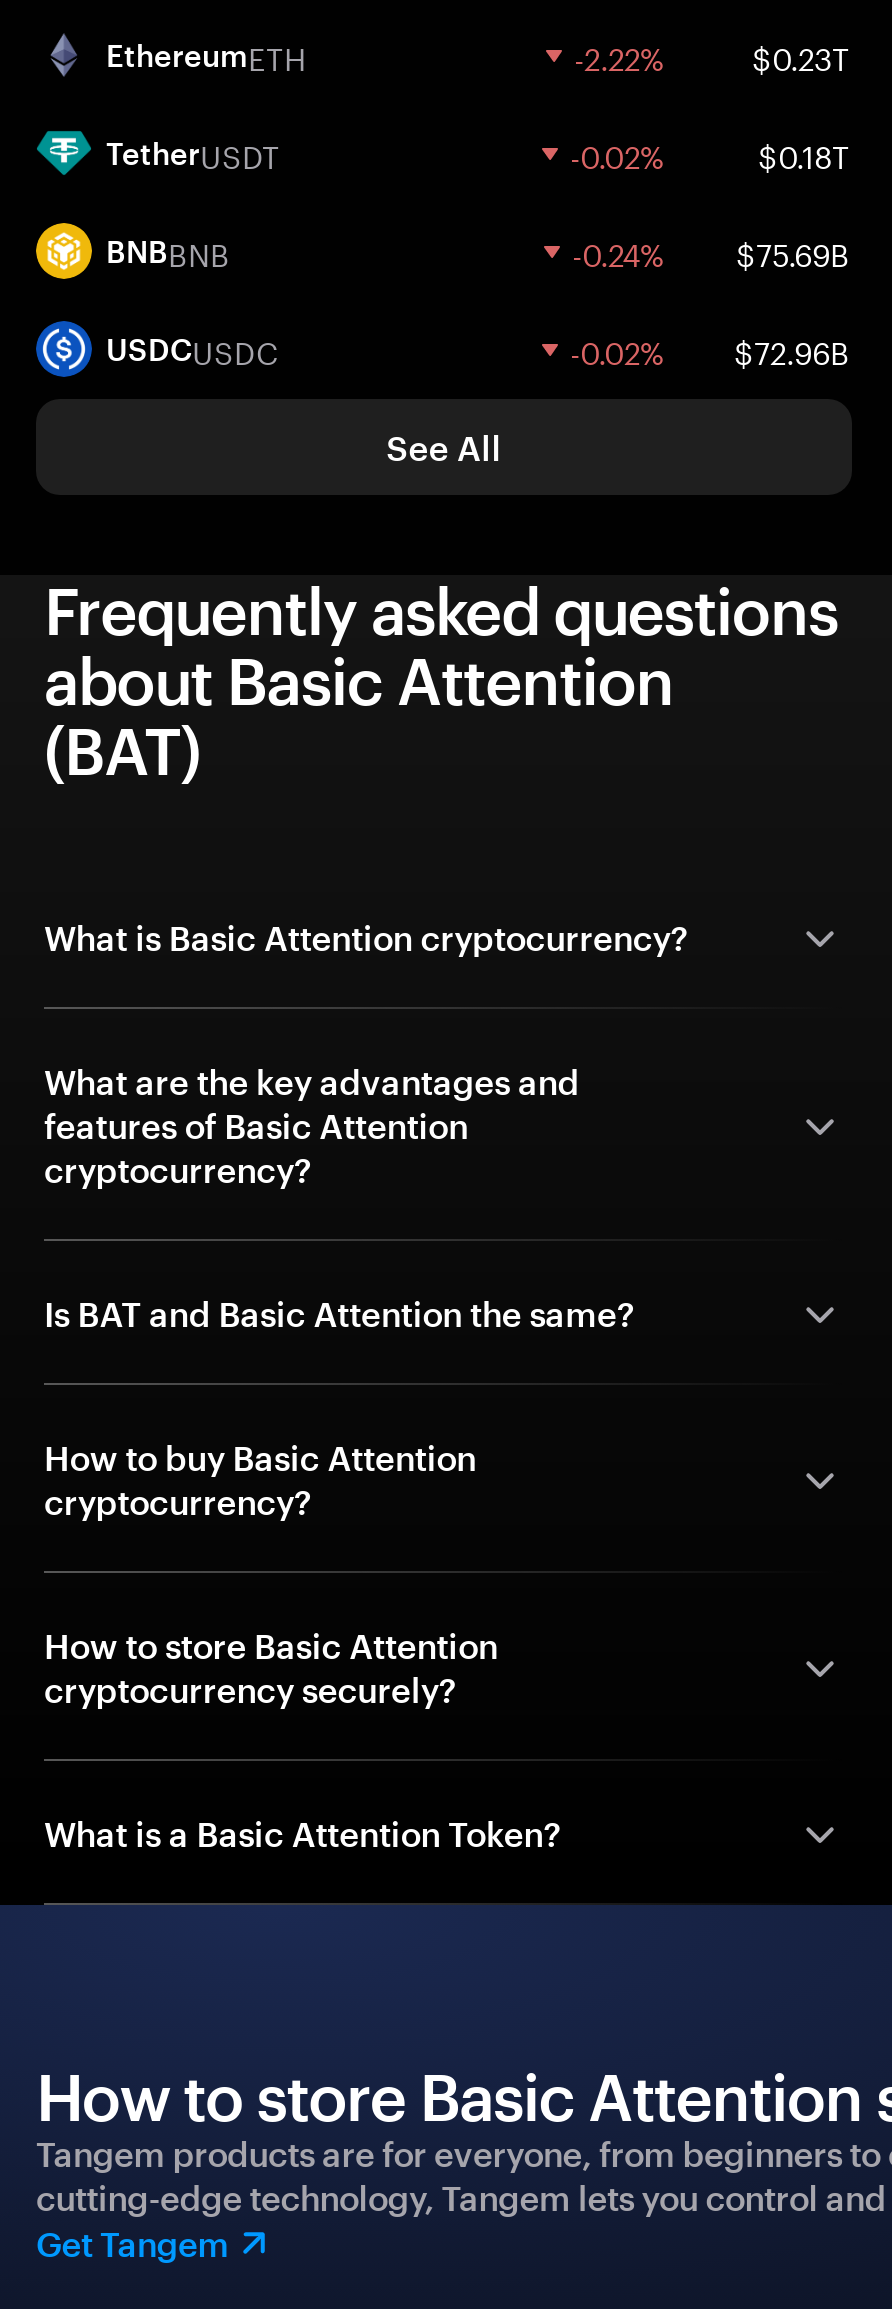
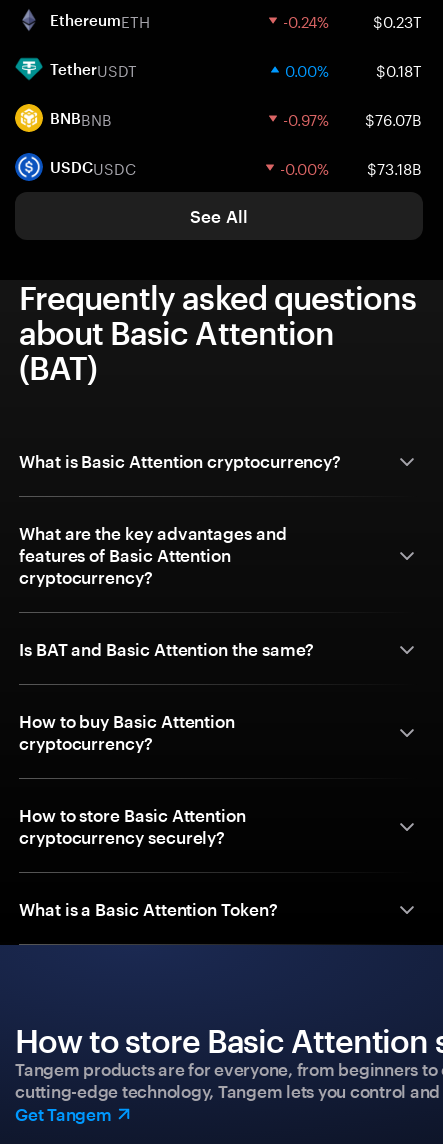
- -2.22% $0.23T
+ -0.24% $0.23T

- -0.02% $0.18T
+ 0.00% $0.18T

- -0.24%
- $75.69B
+ -0.97%
+ $76.07B

- -0.02%
- $72.96B
+ -0.00%
+ $73.18B
